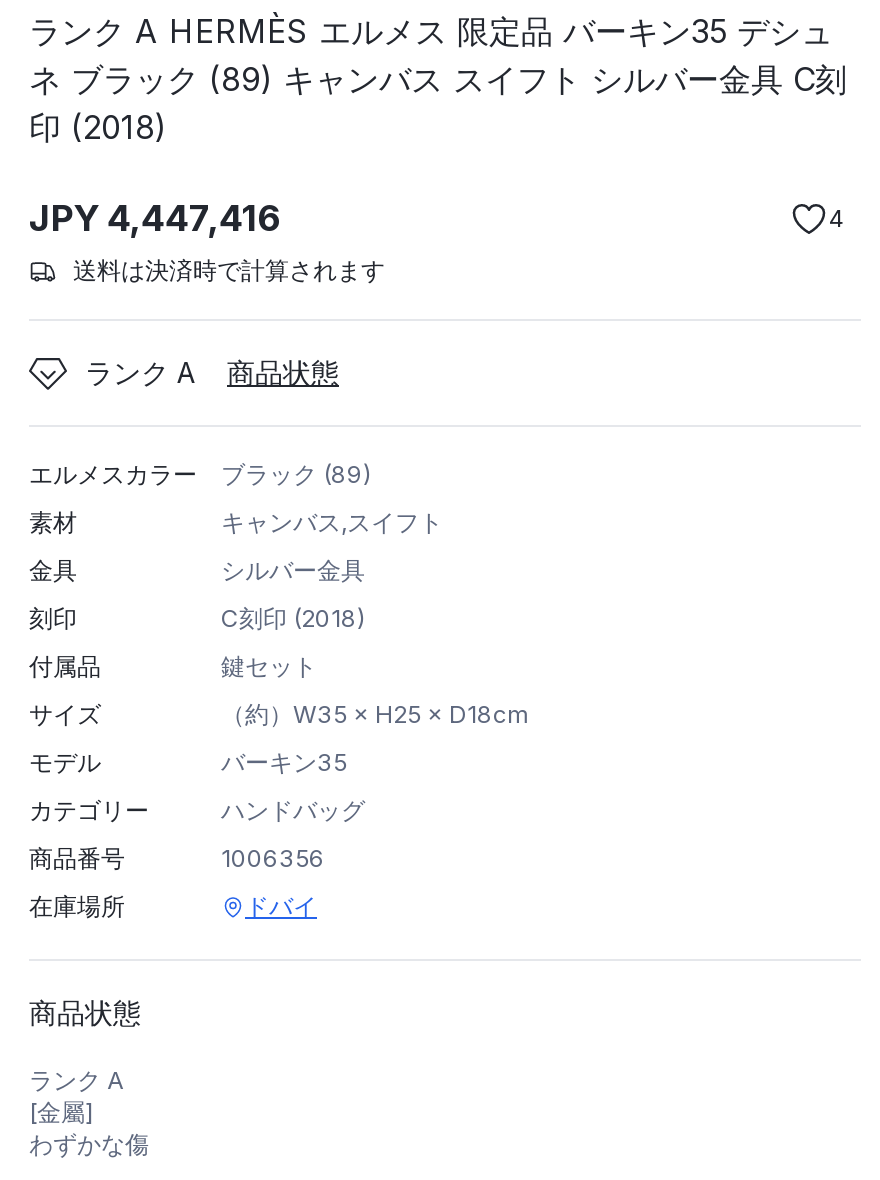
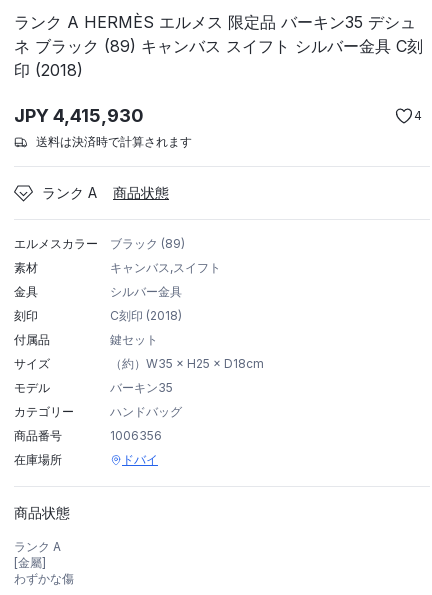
- JPY 4,447,416
+ JPY 4,415,930
